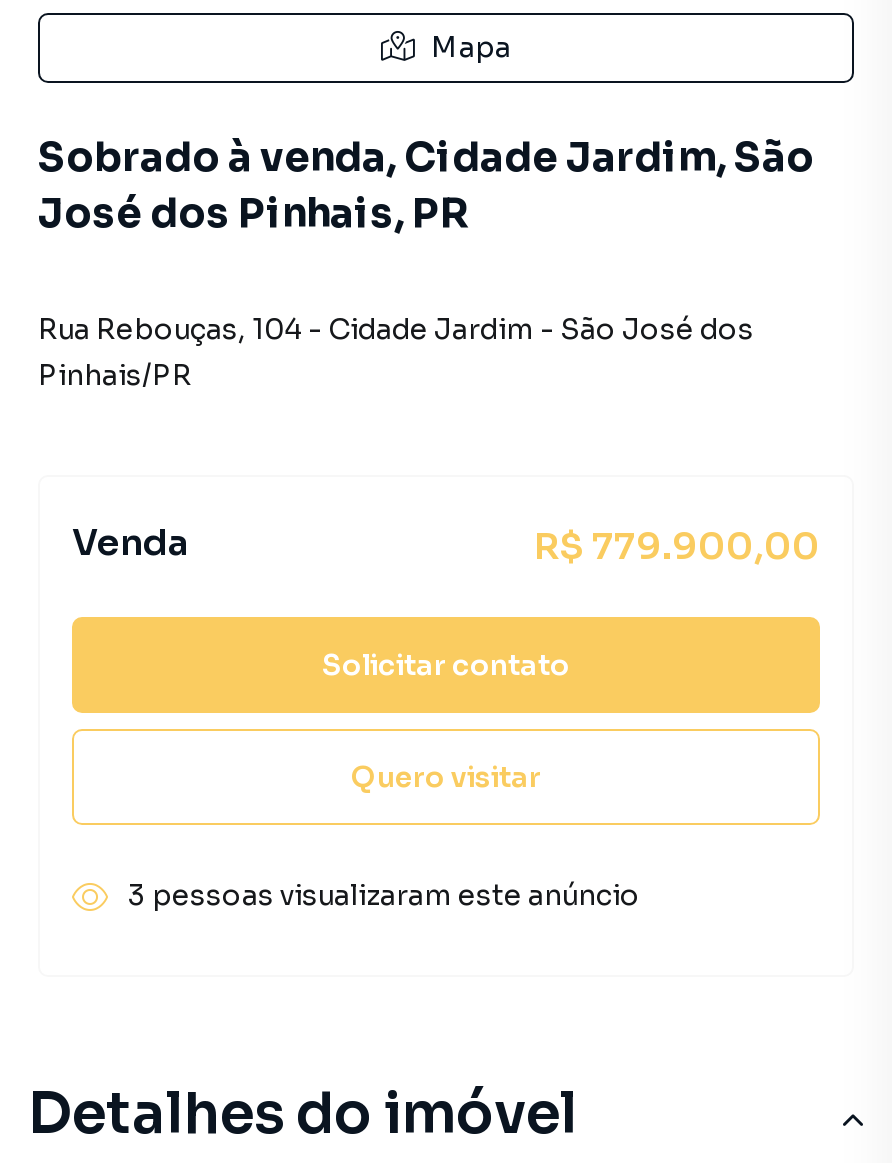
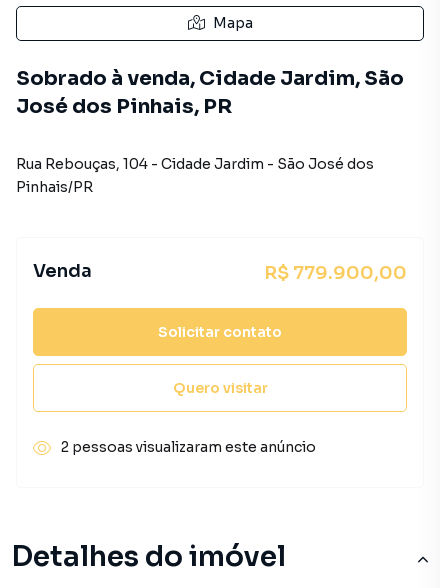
- 3 pessoas visualizaram este anúncio
+ 2 pessoas visualizaram este anúncio
